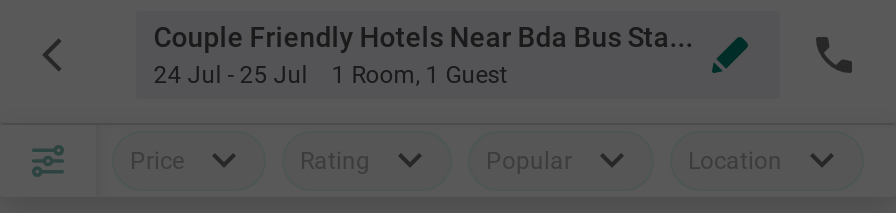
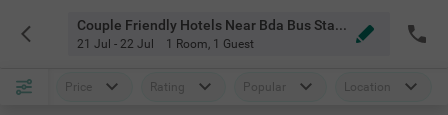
- 24 Jul - 25 Jul 1 Room, 1 Guest
+ 21 Jul - 22 Jul 1 Room, 1 Guest
